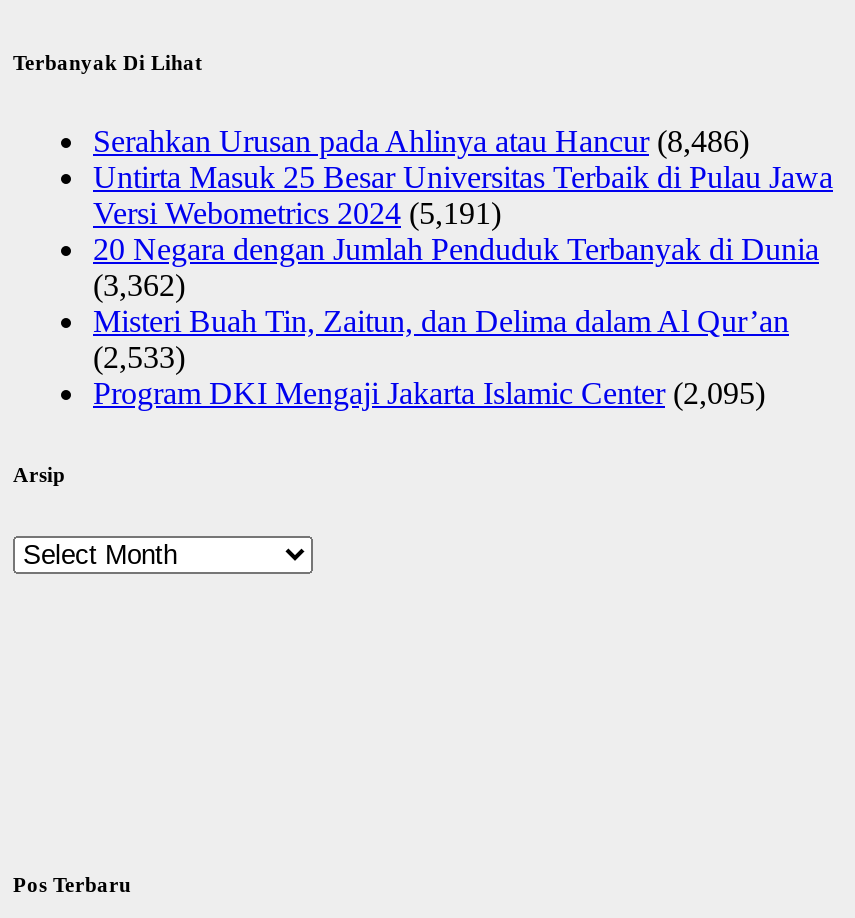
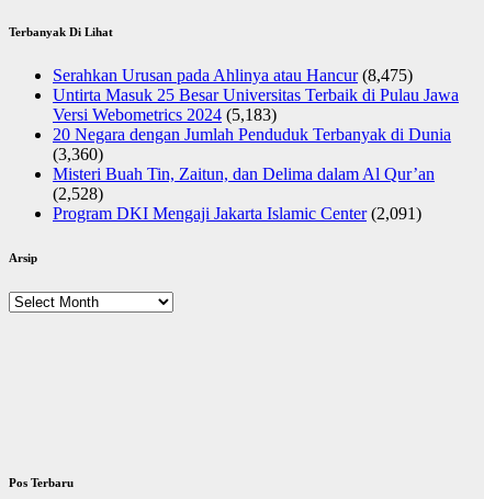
- Serahkan Urusan pada Ahlinya atau Hancur (8,486)
+ Serahkan Urusan pada Ahlinya atau Hancur (8,475)

- Versi Webometrics 2024 (5,191)
+ Versi Webometrics 2024 (5,183)

- (3,362)
+ (3,360)

- (2,533)
+ (2,528)

- Program DKI Mengaji Jakarta Islamic Center (2,095)
+ Program DKI Mengaji Jakarta Islamic Center (2,091)
